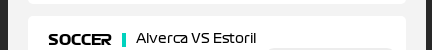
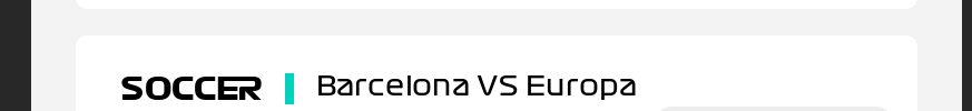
- Alverca VS Estoril
+ Barcelona VS Europa
